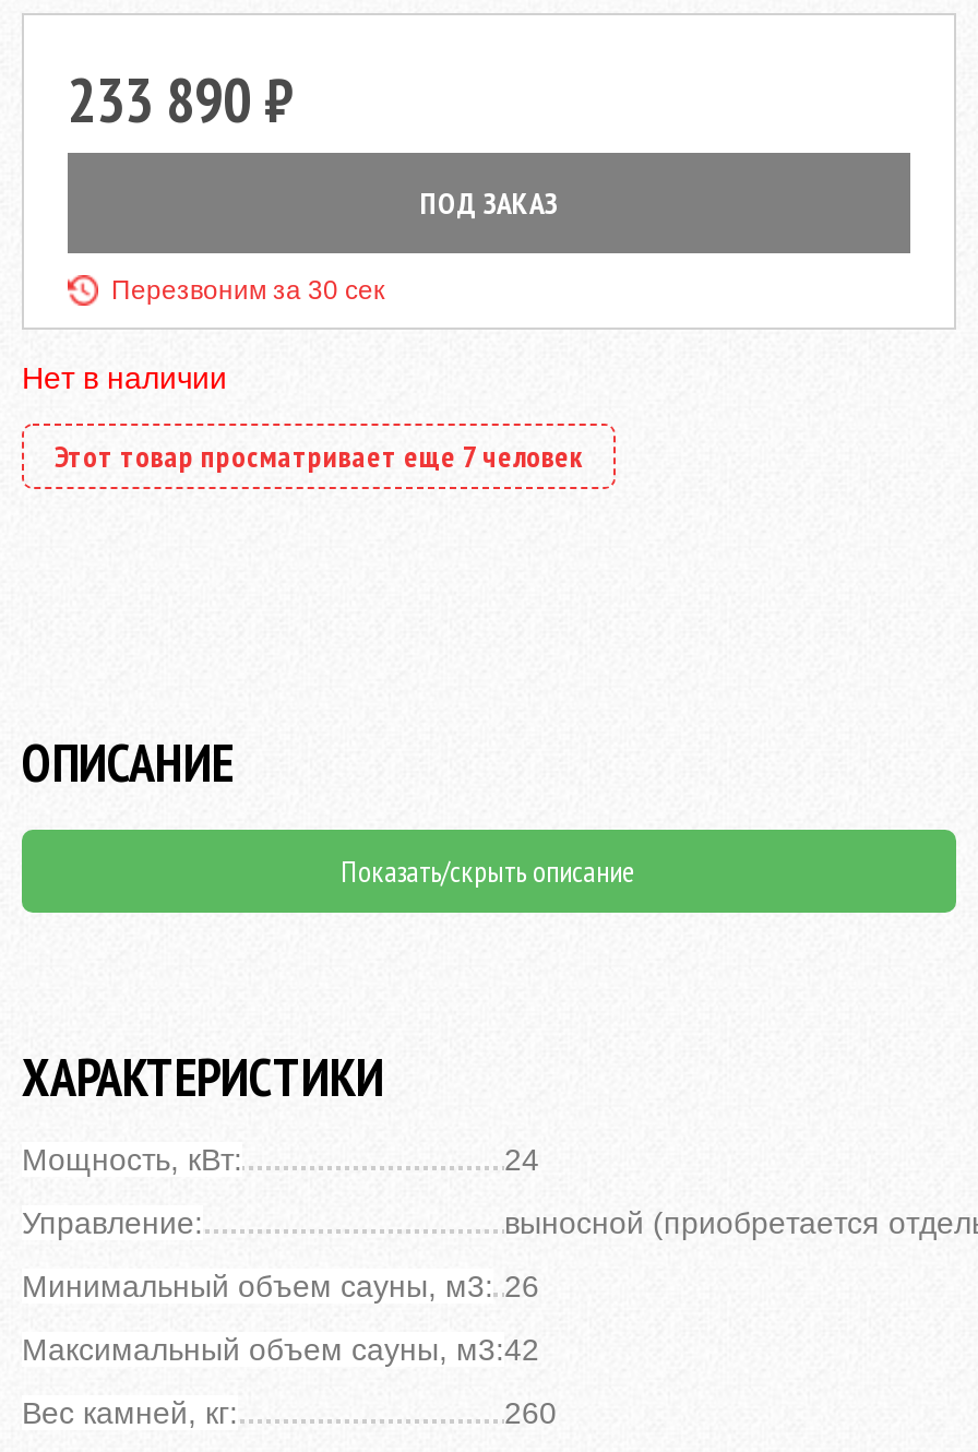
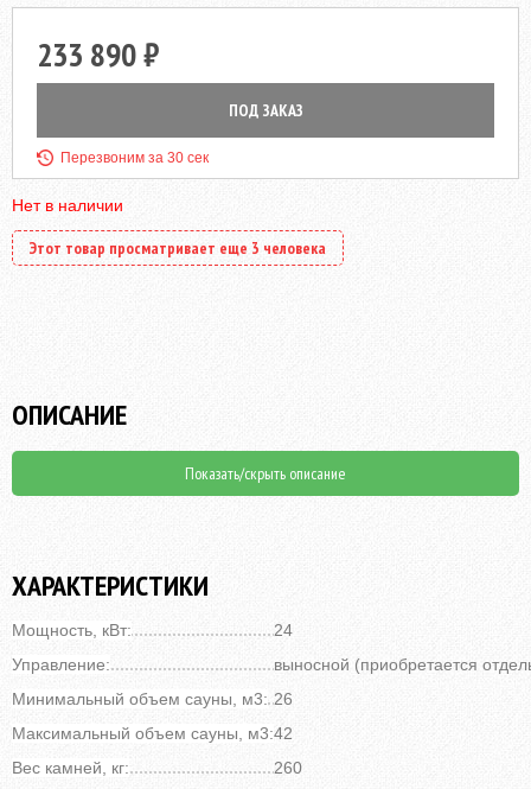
- Этот товар просматривает еще 7 человек
+ Этот товар просматривает еще 3 человека
